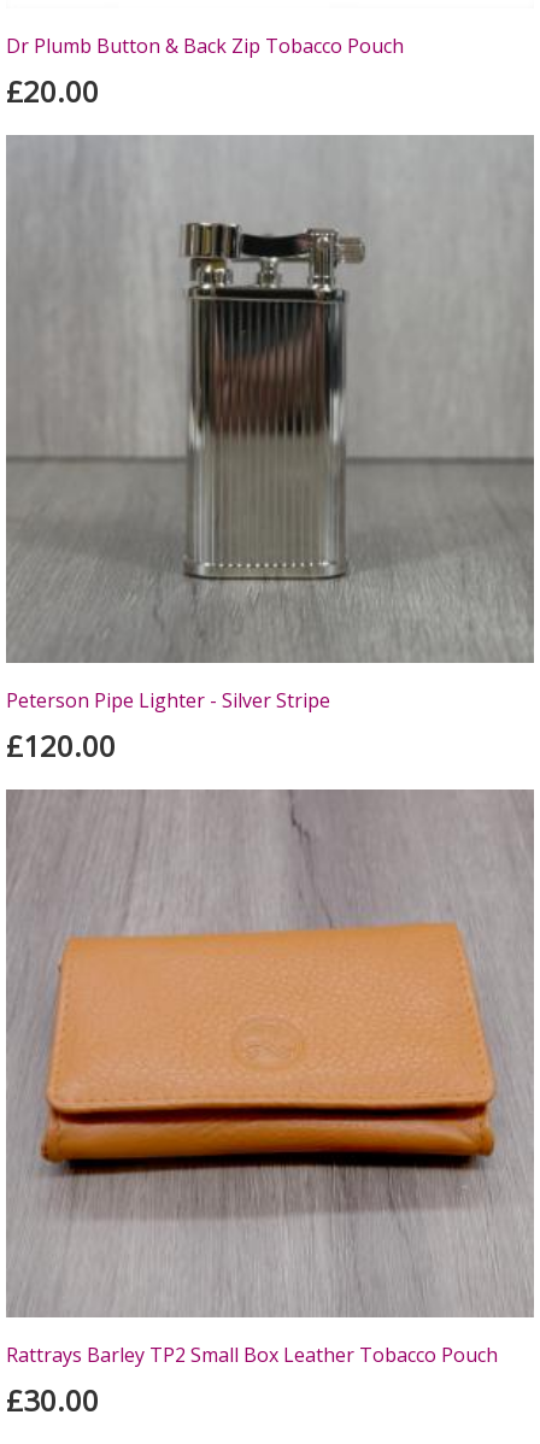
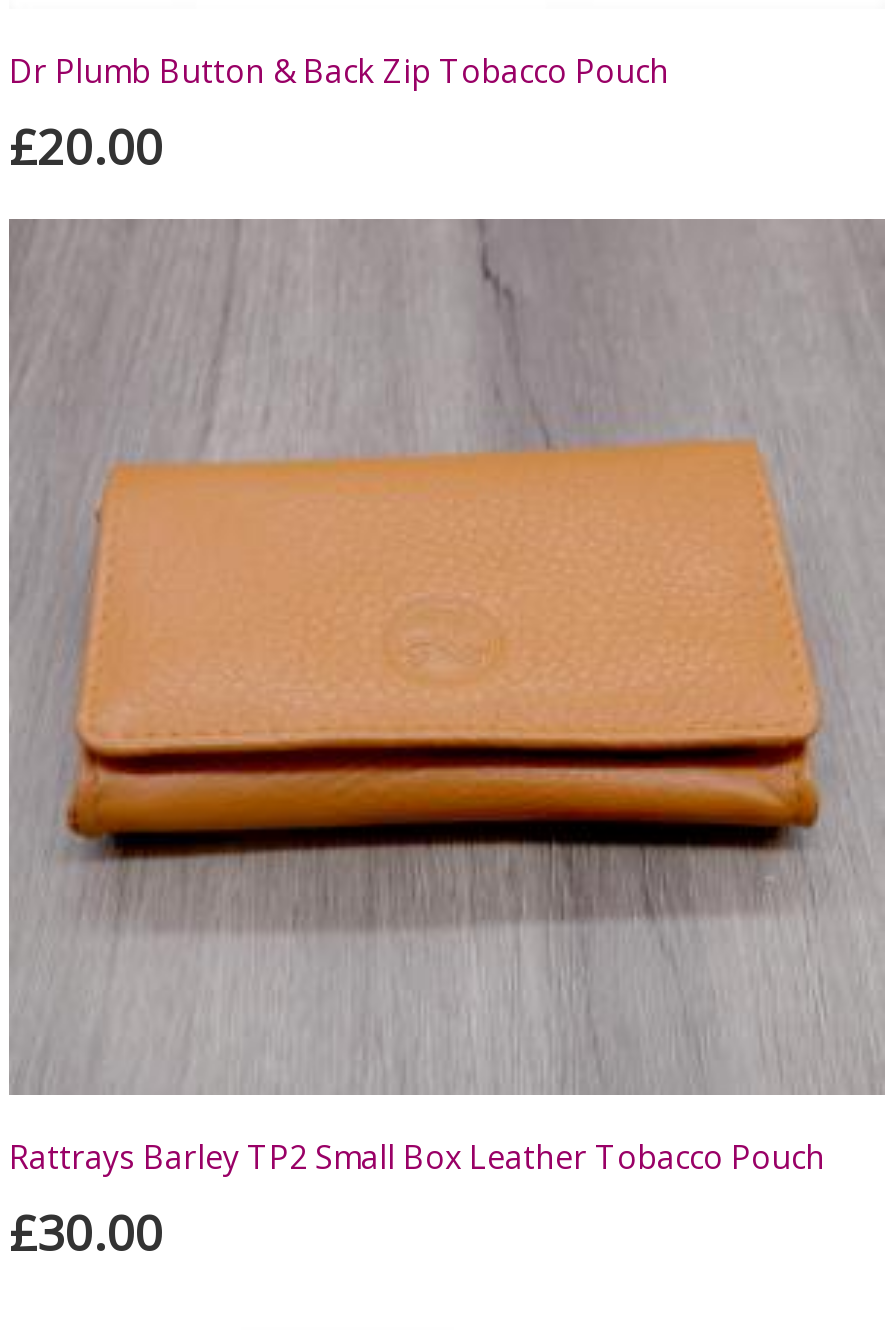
- [image]
- Peterson Pipe Lighter - Silver Stripe
- £120.00
